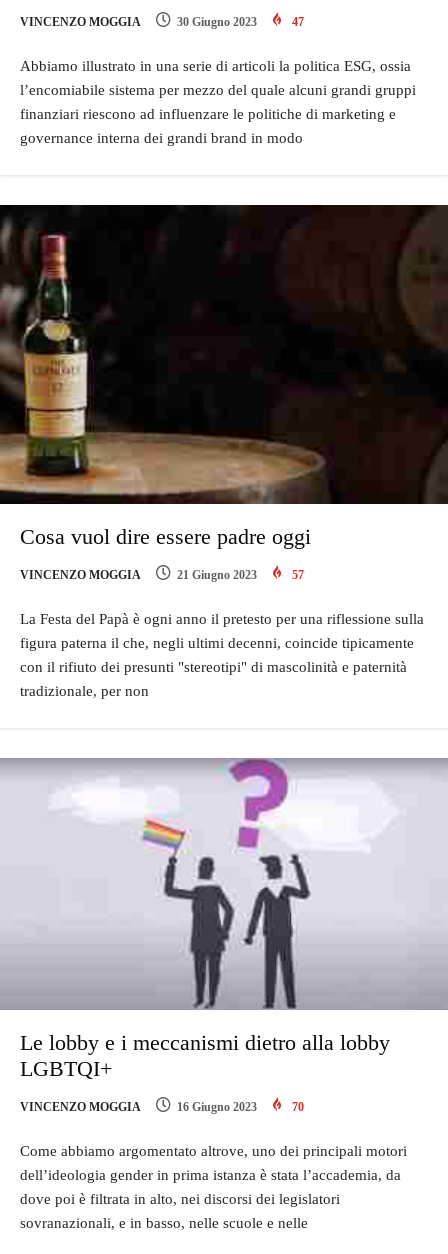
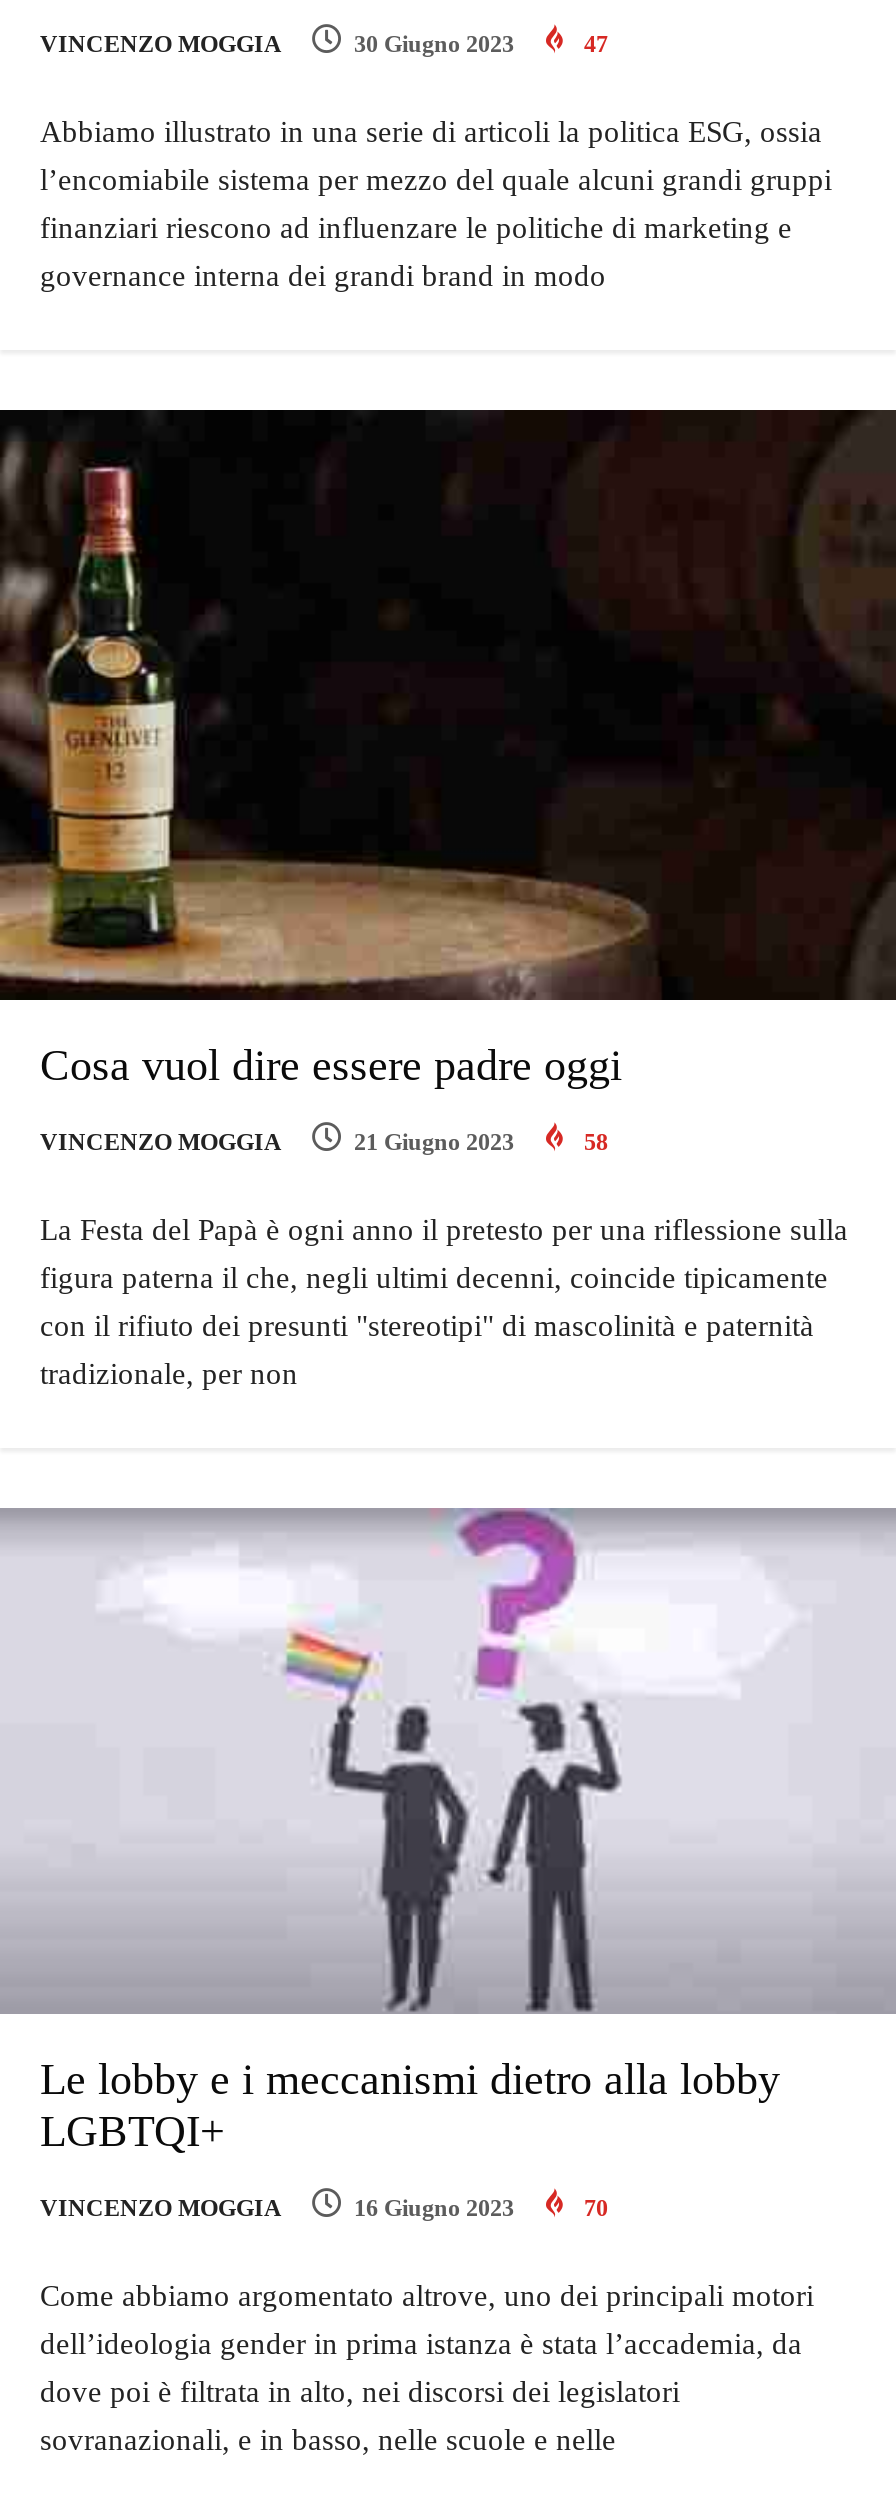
- 57
+ 58
